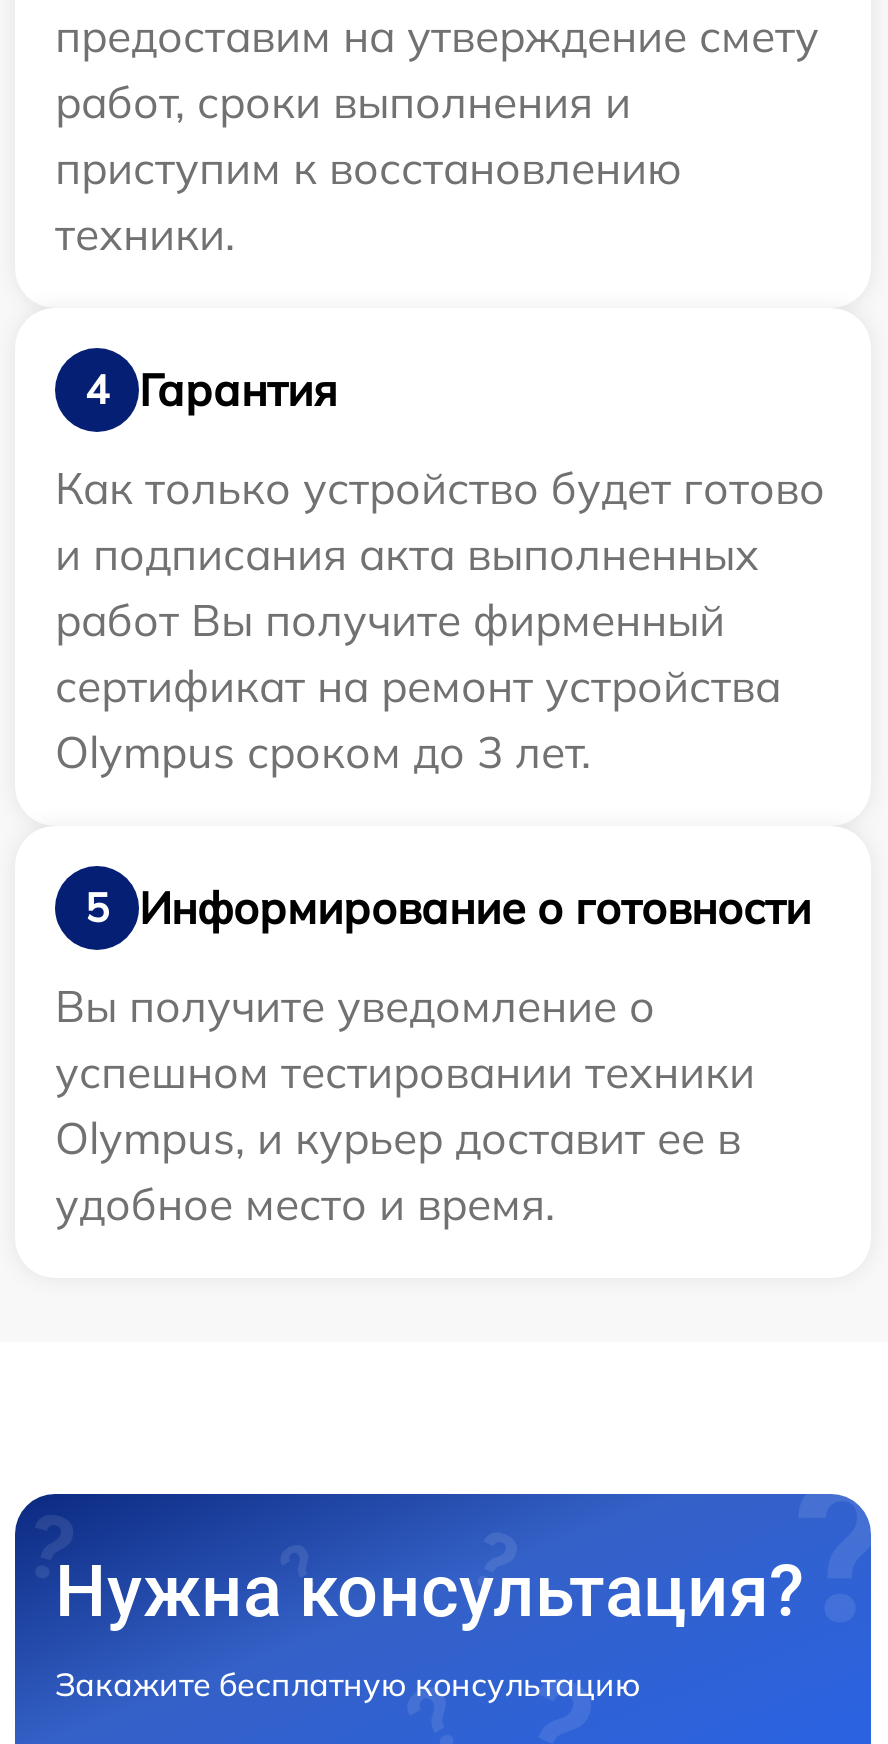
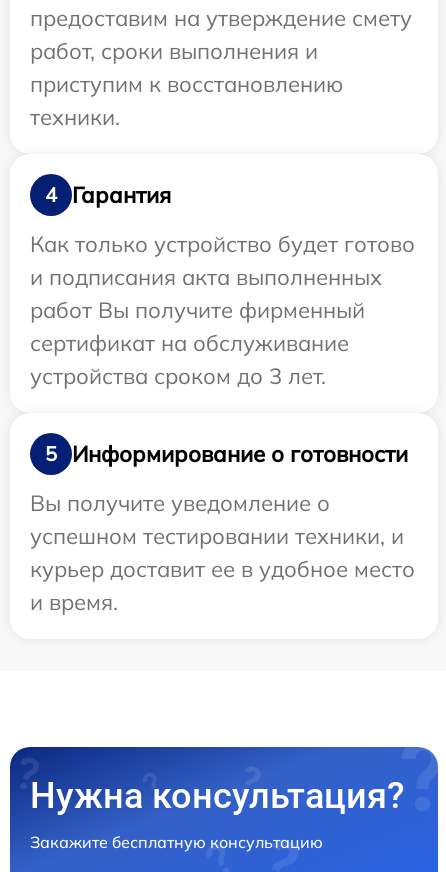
- сертификат на ремонт устройства
- Olympus сроком до 3 лет.
+ сертификат на обслуживание
+ устройства сроком до 3 лет.

- успешном тестировании техники
- Olympus, и курьер доставит ее в
- удобное место и время.
+ успешном тестировании техники, и
+ курьер доставит ее в удобное место
+ и время.
